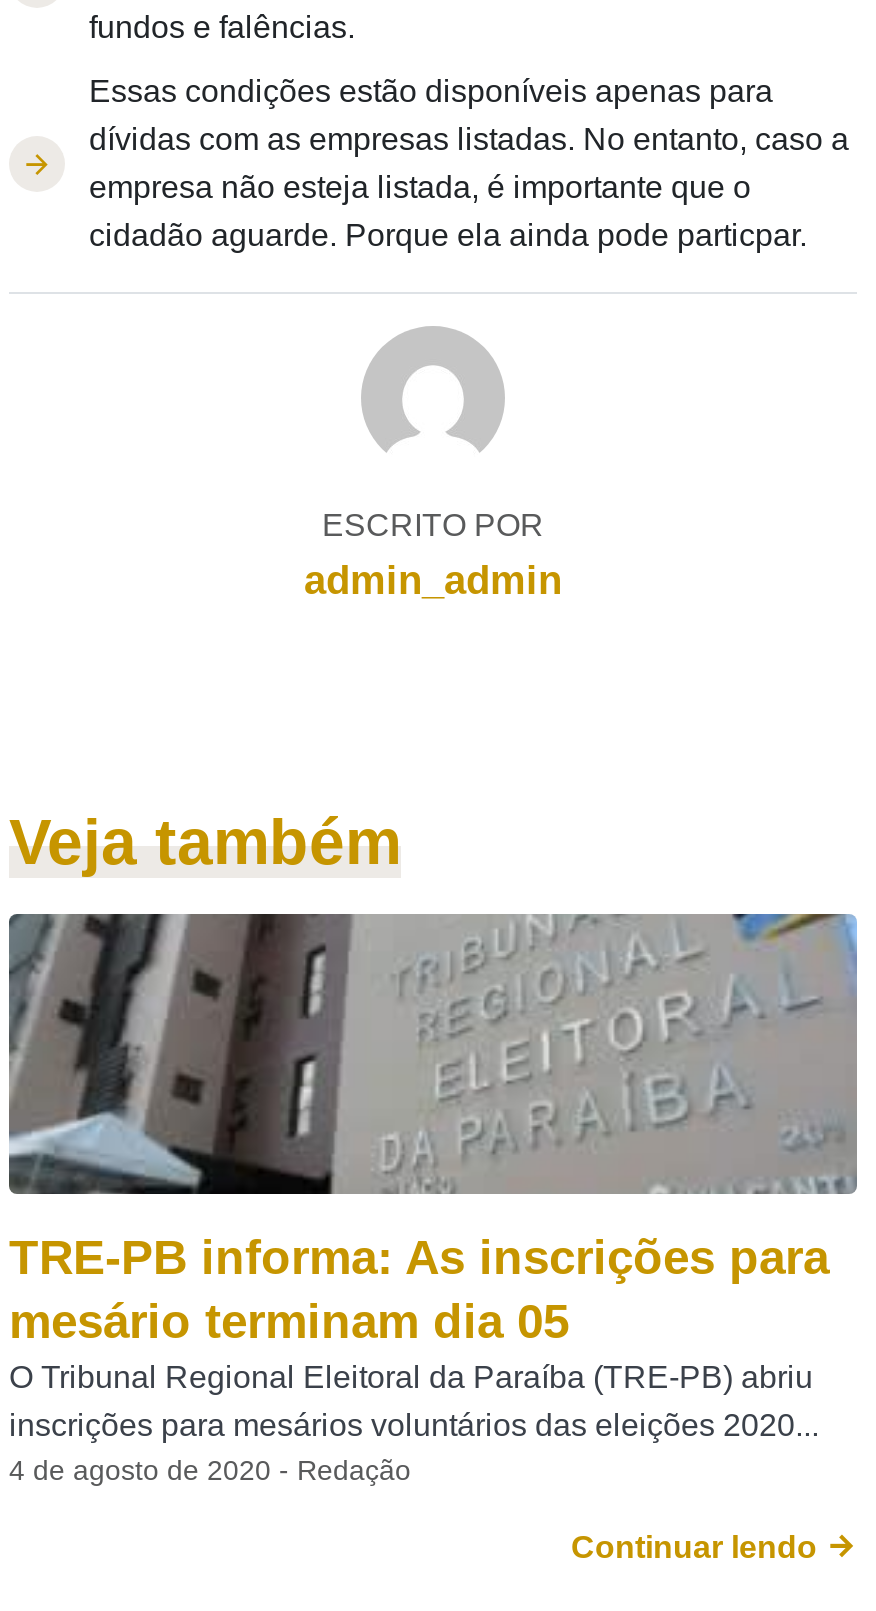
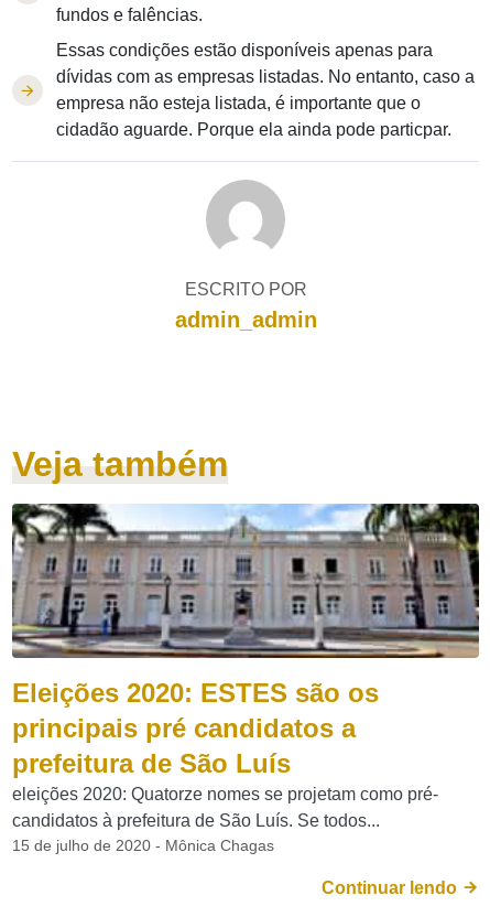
- [image]
- TRE-PB informa: As inscrições para
- mesário terminam dia 05
- O Tribunal Regional Eleitoral da Paraíba (TRE-PB) abriu
- inscrições para mesários voluntários das eleições 2020...
- 4 de agosto de 2020 - Redação
+ [image]
+ Eleições 2020: ESTES são os
+ principais pré candidatos a
+ prefeitura de São Luís
+ eleições 2020: Quatorze nomes se projetam como pré-
+ candidatos à prefeitura de São Luís. Se todos...
+ 15 de julho de 2020 - Mônica Chagas
